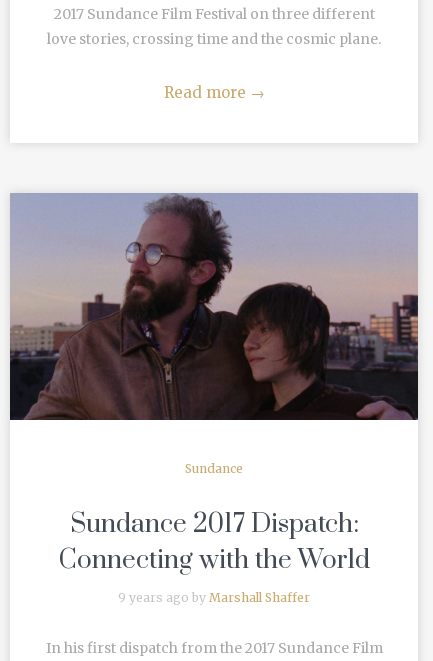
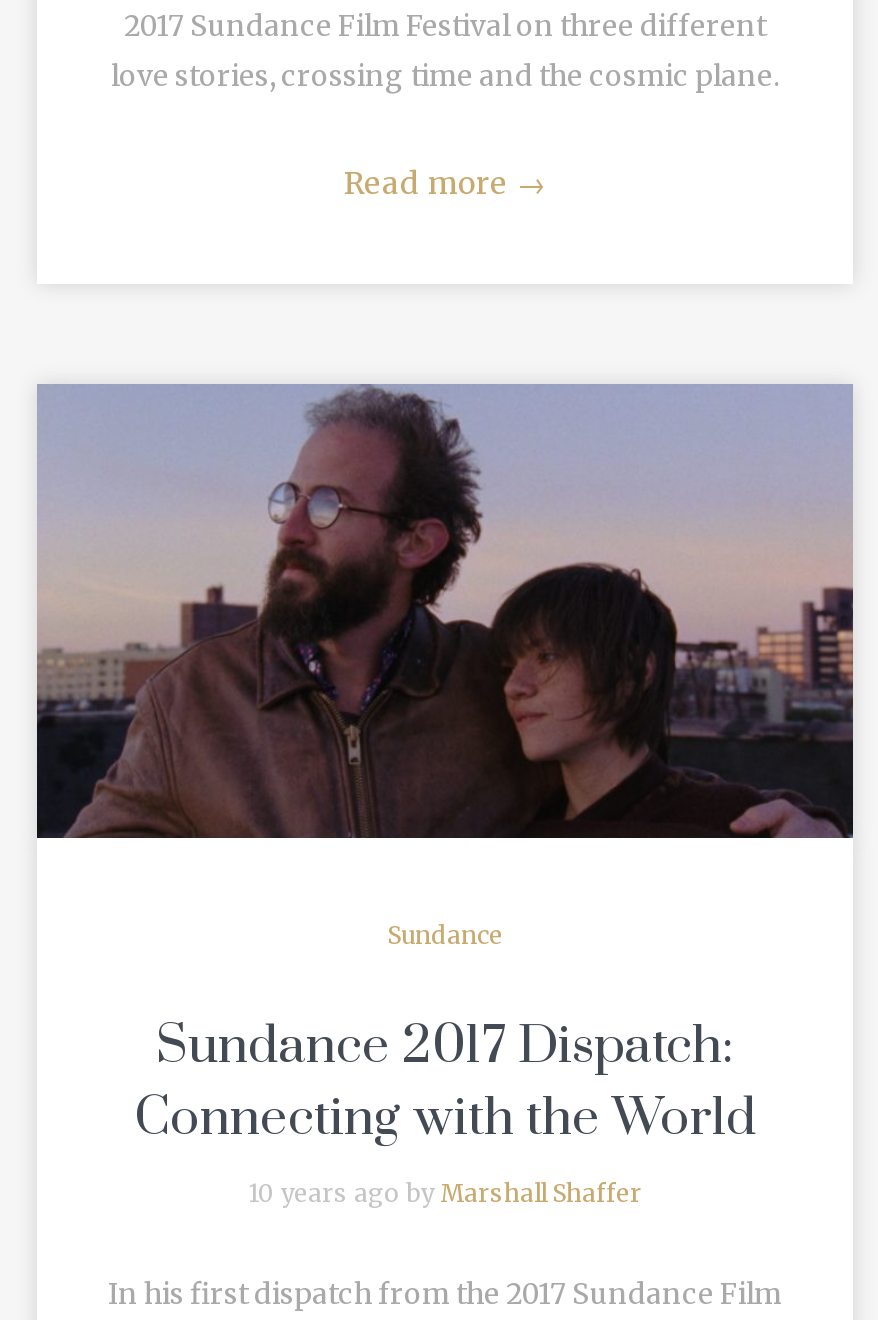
- 9 years ago by Marshall Shaffer
+ 10 years ago by Marshall Shaffer
